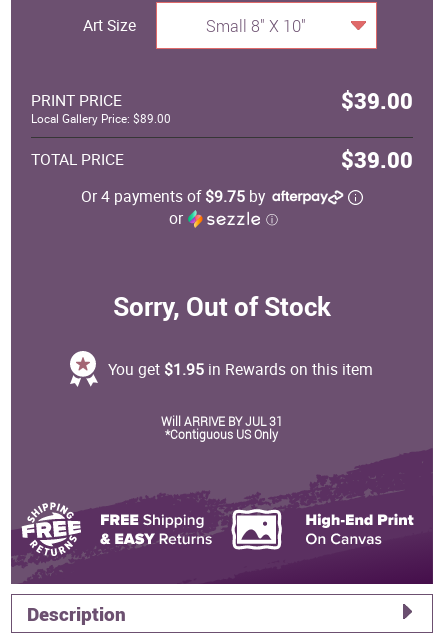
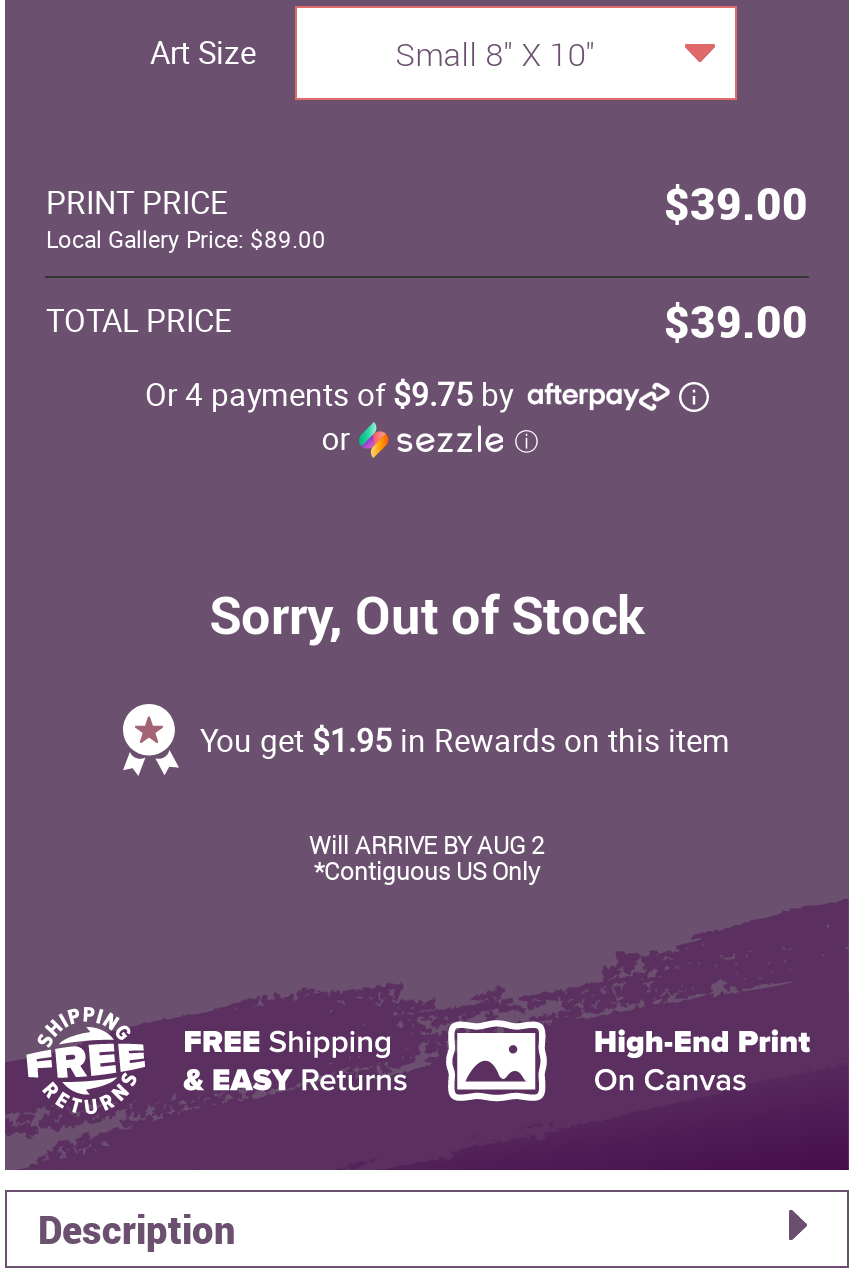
- Will ARRIVE BY JUL 31
+ Will ARRIVE BY AUG 2
